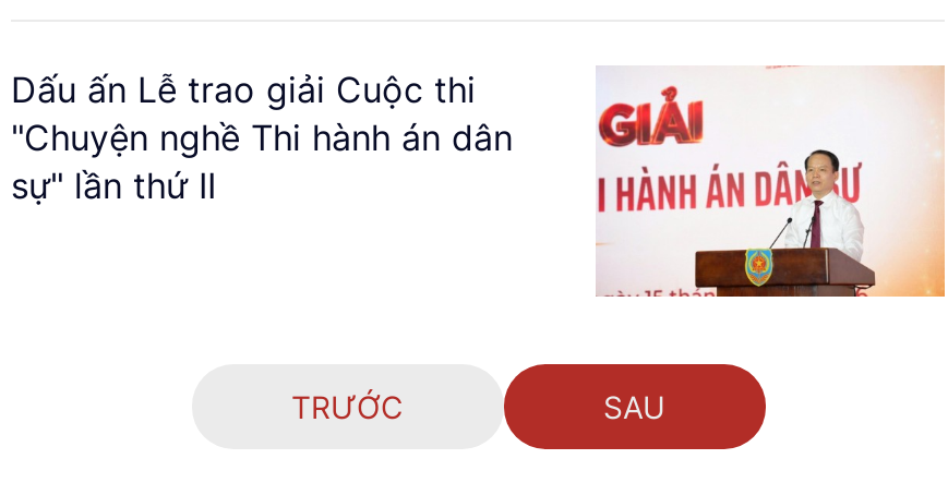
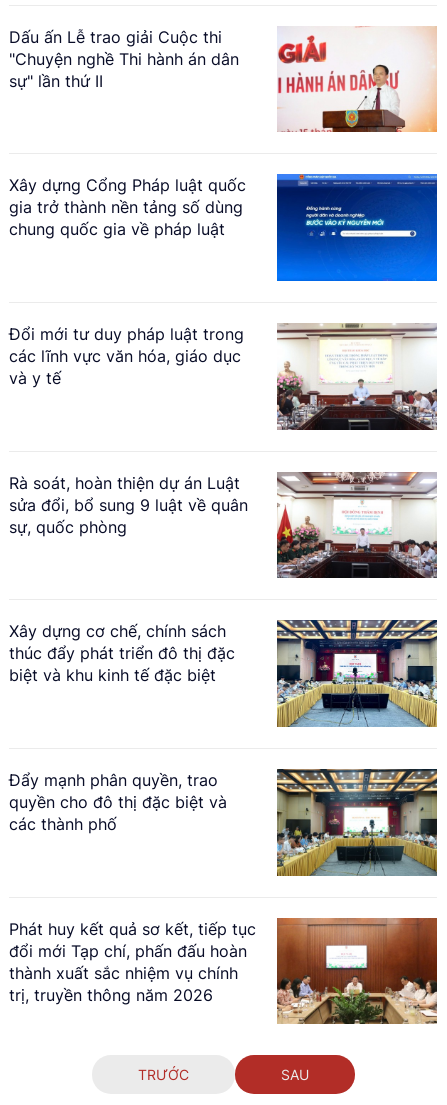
+ [image]
+ Xây dựng Cổng Pháp luật quốc
+ gia trở thành nền tảng số dùng
+ chung quốc gia về pháp luật

+ [image]
+ Đổi mới tư duy pháp luật trong
+ các lĩnh vực văn hóa, giáo dục
+ và y tế

+ [image]
+ Rà soát, hoàn thiện dự án Luật
+ sửa đổi, bổ sung 9 luật về quân
+ sự, quốc phòng

+ Xây dựng cơ chế, chính sách
+ thúc đẩy phát triển đô thị đặc
+ biệt và khu kinh tế đặc biệt

+ Đẩy mạnh phân quyền, trao
+ quyền cho đô thị đặc biệt và
+ các thành phố

+ [image]
+ Phát huy kết quả sơ kết, tiếp tục
+ đổi mới Tạp chí, phấn đấu hoàn
+ thành xuất sắc nhiệm vụ chính
+ trị, truyền thông năm 2026

+ [image]

+ [image]
